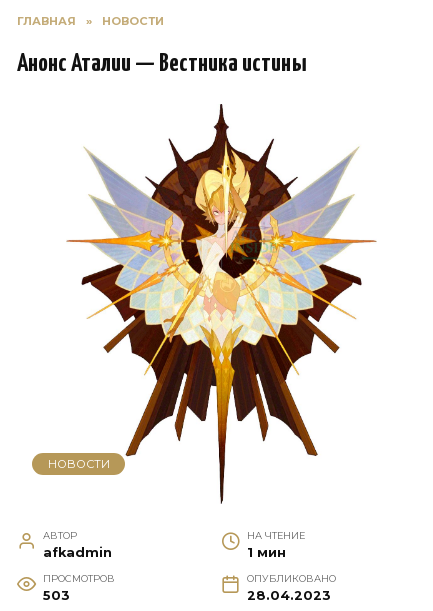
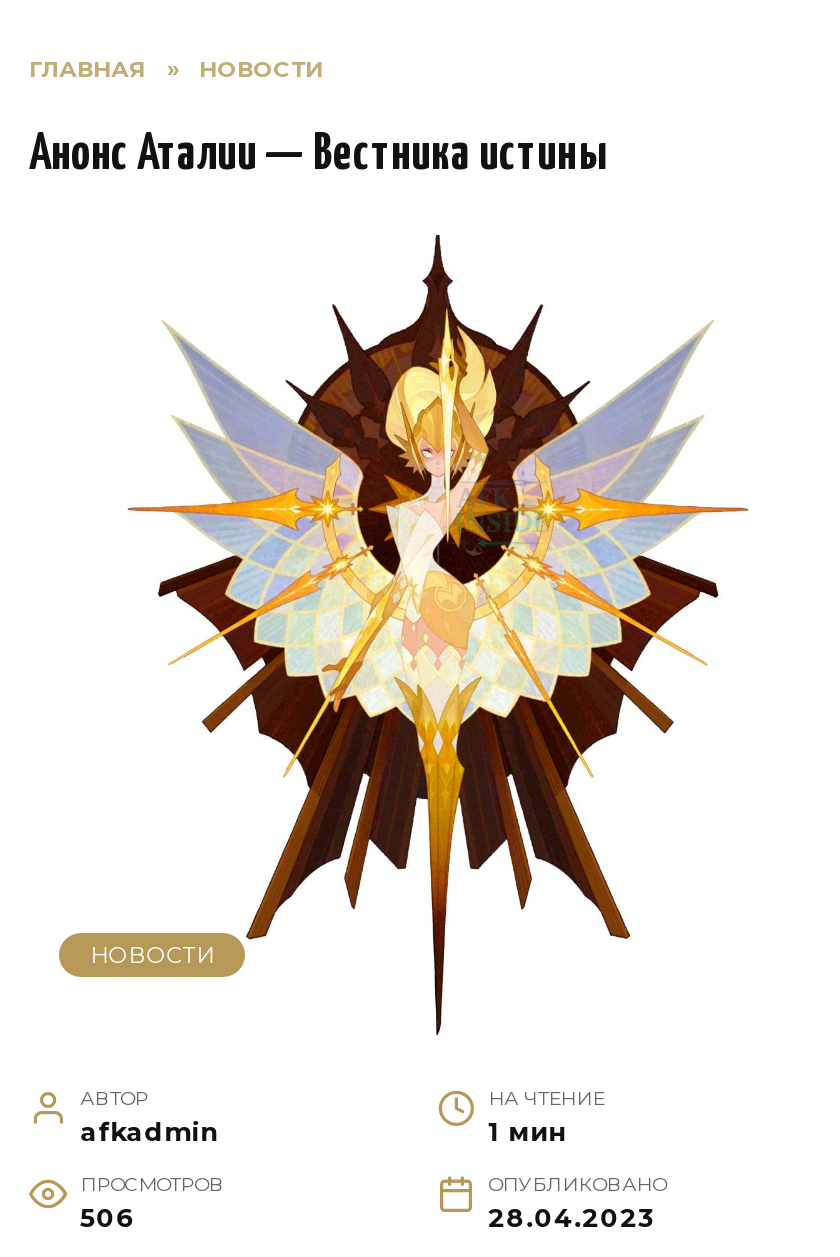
- 503
+ 506
